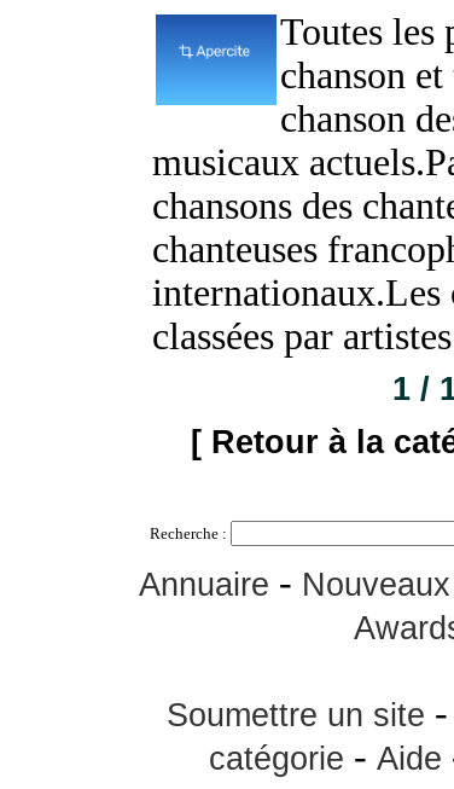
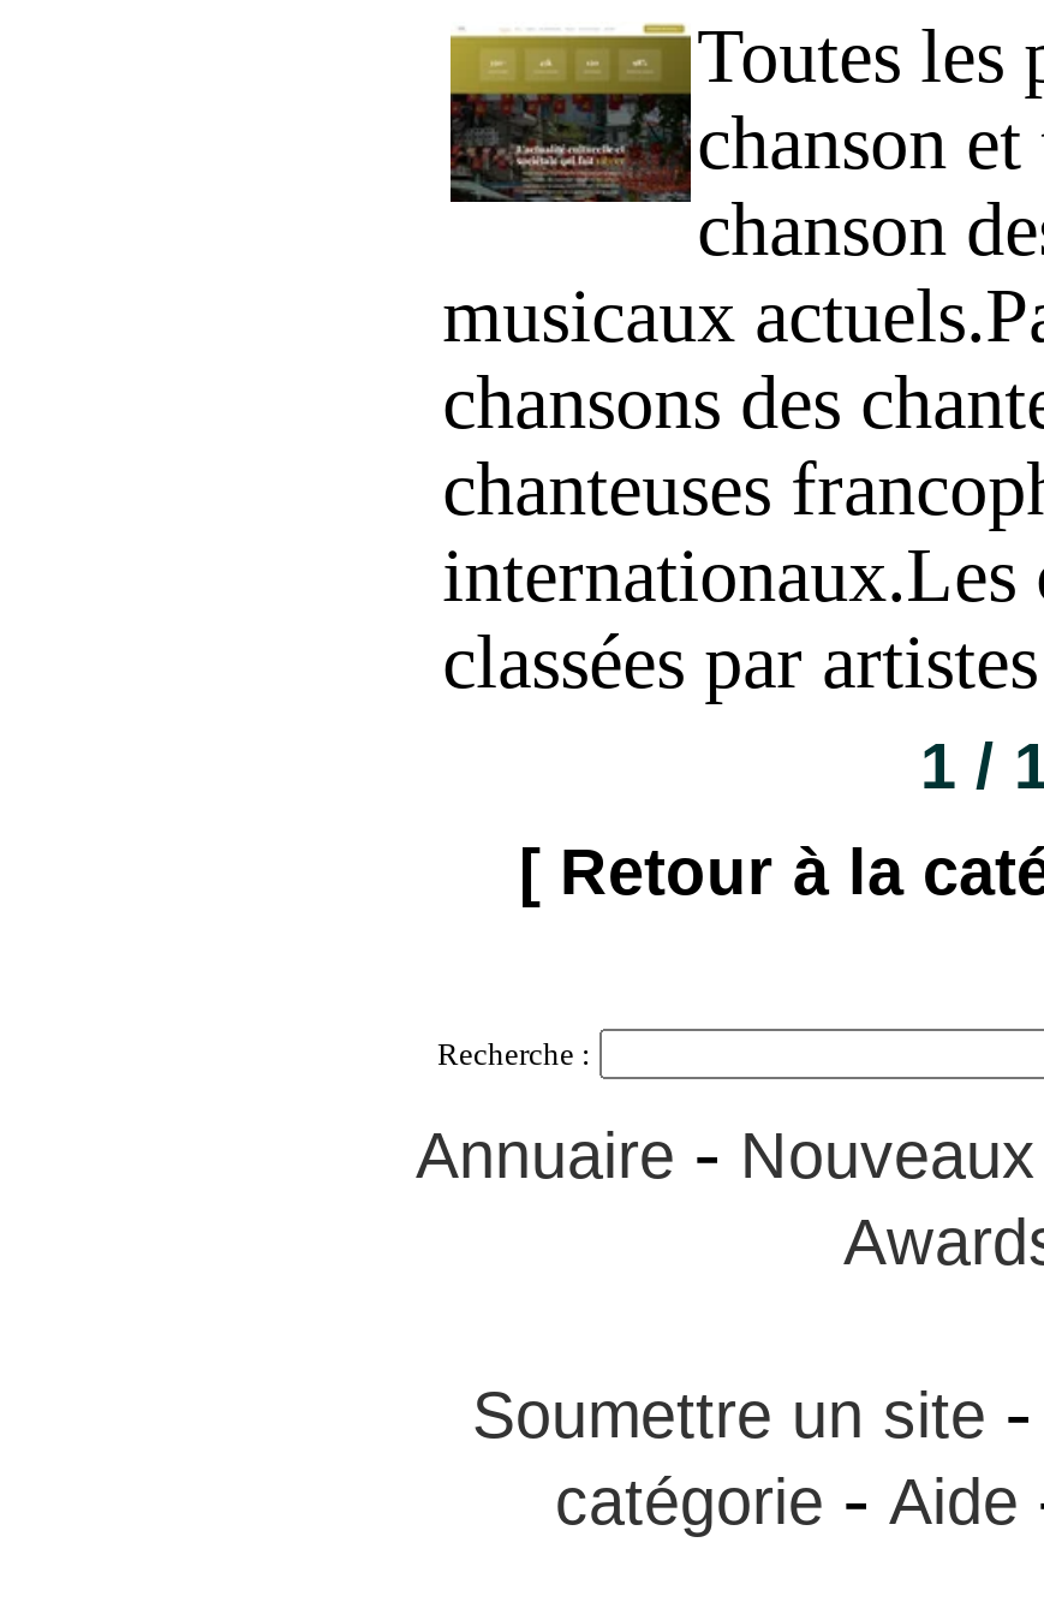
- [image]
+ [image]
